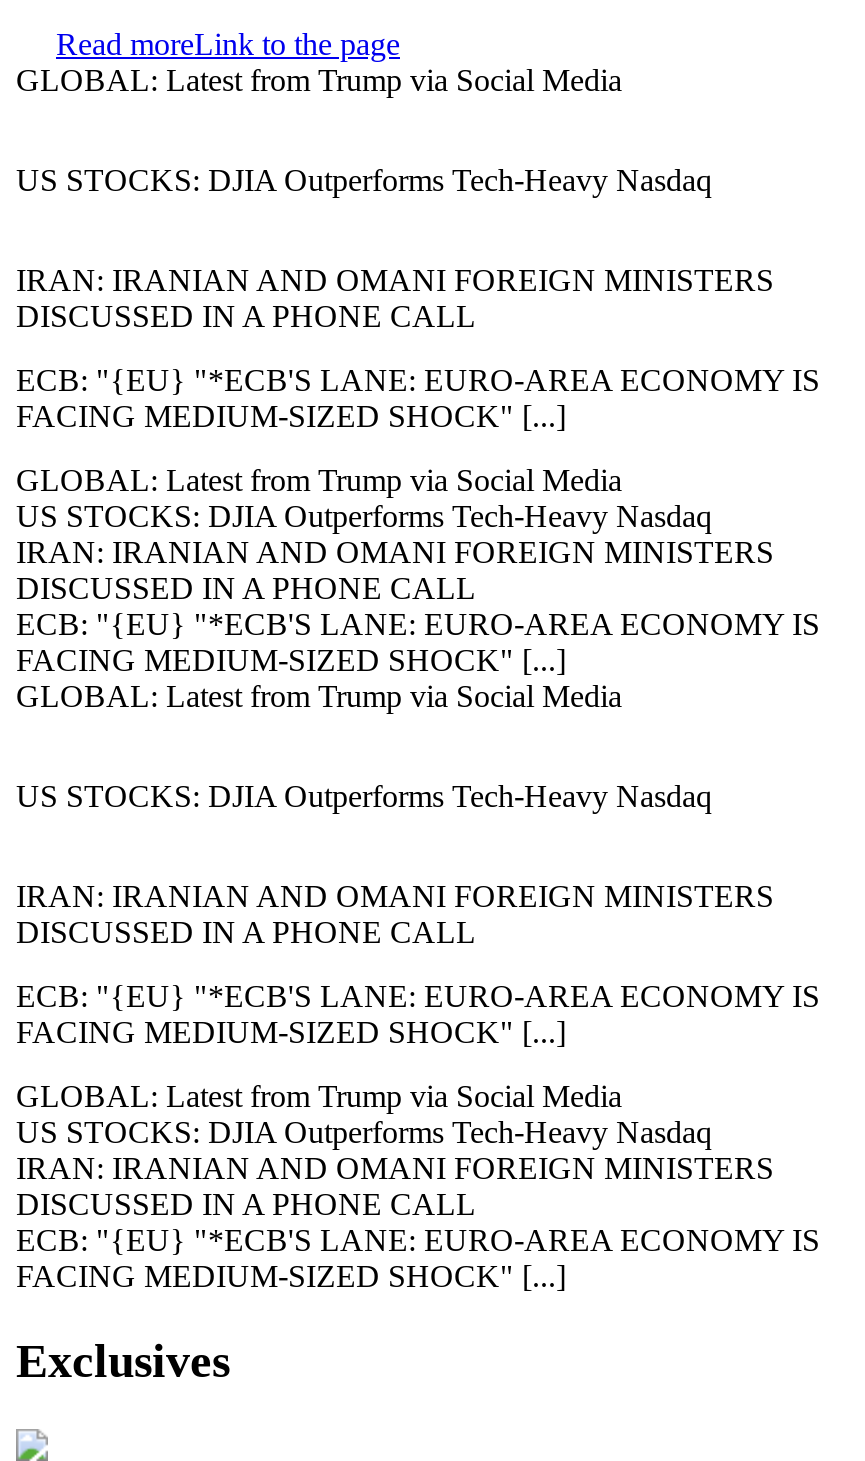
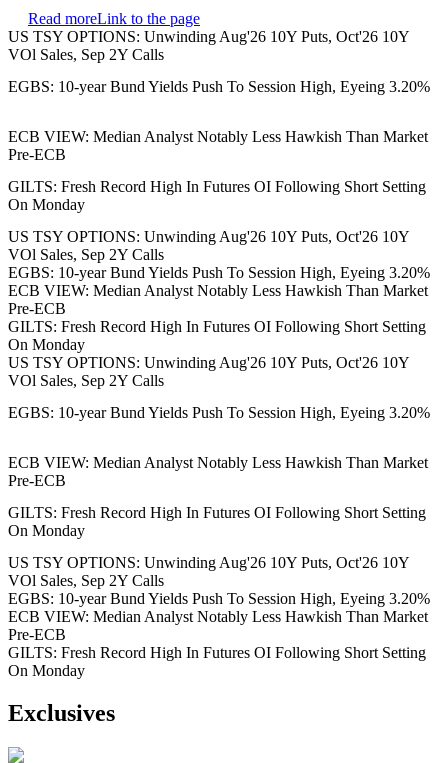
- GLOBAL: Latest from Trump via Social Media
+ US TSY OPTIONS: Unwinding Aug'26 10Y Puts, Oct'26 10Y
+ VOl Sales, Sep 2Y Calls

- US STOCKS: DJIA Outperforms Tech-Heavy Nasdaq
+ EGBS: 10-year Bund Yields Push To Session High, Eyeing 3.20%

- IRAN: IRANIAN AND OMANI FOREIGN MINISTERS
- DISCUSSED IN A PHONE CALL
+ ECB VIEW: Median Analyst Notably Less Hawkish Than Market
+ Pre-ECB

- ECB: "{EU} "*ECB'S LANE: EURO-AREA ECONOMY IS
- FACING MEDIUM-SIZED SHOCK" [...]
+ GILTS: Fresh Record High In Futures OI Following Short Setting
+ On Monday

- GLOBAL: Latest from Trump via Social Media
- US STOCKS: DJIA Outperforms Tech-Heavy Nasdaq
- IRAN: IRANIAN AND OMANI FOREIGN MINISTERS
- DISCUSSED IN A PHONE CALL
- ECB: "{EU} "*ECB'S LANE: EURO-AREA ECONOMY IS
- FACING MEDIUM-SIZED SHOCK" [...]
- GLOBAL: Latest from Trump via Social Media
+ US TSY OPTIONS: Unwinding Aug'26 10Y Puts, Oct'26 10Y
+ VOl Sales, Sep 2Y Calls
+ EGBS: 10-year Bund Yields Push To Session High, Eyeing 3.20%
+ ECB VIEW: Median Analyst Notably Less Hawkish Than Market
+ Pre-ECB
+ GILTS: Fresh Record High In Futures OI Following Short Setting
+ On Monday
+ US TSY OPTIONS: Unwinding Aug'26 10Y Puts, Oct'26 10Y
+ VOl Sales, Sep 2Y Calls

- US STOCKS: DJIA Outperforms Tech-Heavy Nasdaq
+ EGBS: 10-year Bund Yields Push To Session High, Eyeing 3.20%

- IRAN: IRANIAN AND OMANI FOREIGN MINISTERS
- DISCUSSED IN A PHONE CALL
+ ECB VIEW: Median Analyst Notably Less Hawkish Than Market
+ Pre-ECB

- ECB: "{EU} "*ECB'S LANE: EURO-AREA ECONOMY IS
- FACING MEDIUM-SIZED SHOCK" [...]
+ GILTS: Fresh Record High In Futures OI Following Short Setting
+ On Monday

- GLOBAL: Latest from Trump via Social Media
- US STOCKS: DJIA Outperforms Tech-Heavy Nasdaq
- IRAN: IRANIAN AND OMANI FOREIGN MINISTERS
- DISCUSSED IN A PHONE CALL
- ECB: "{EU} "*ECB'S LANE: EURO-AREA ECONOMY IS
- FACING MEDIUM-SIZED SHOCK" [...]
+ US TSY OPTIONS: Unwinding Aug'26 10Y Puts, Oct'26 10Y
+ VOl Sales, Sep 2Y Calls
+ EGBS: 10-year Bund Yields Push To Session High, Eyeing 3.20%
+ ECB VIEW: Median Analyst Notably Less Hawkish Than Market
+ Pre-ECB
+ GILTS: Fresh Record High In Futures OI Following Short Setting
+ On Monday
